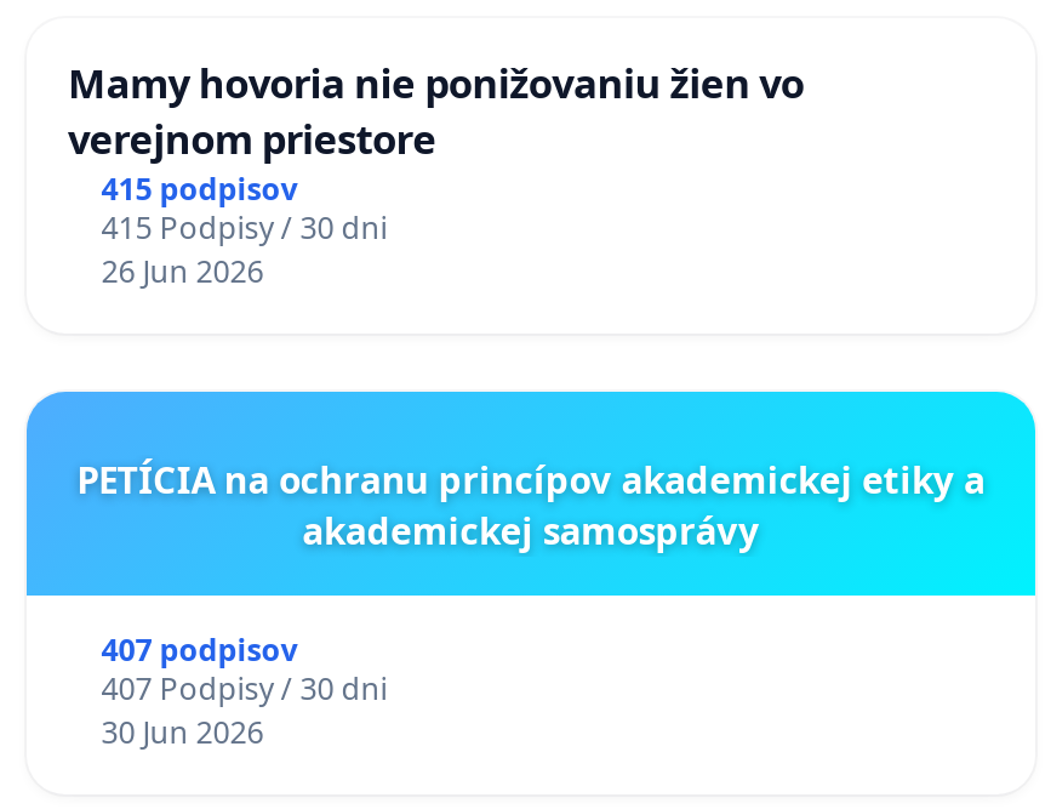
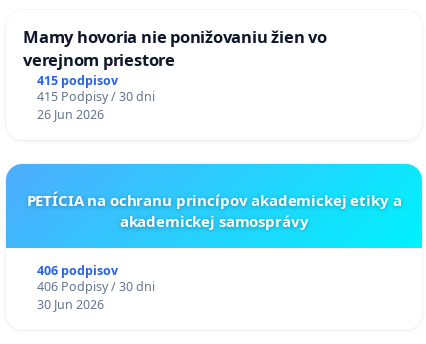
- 407 podpisov
+ 406 podpisov

- 407 Podpisy / 30 dni
+ 406 Podpisy / 30 dni
